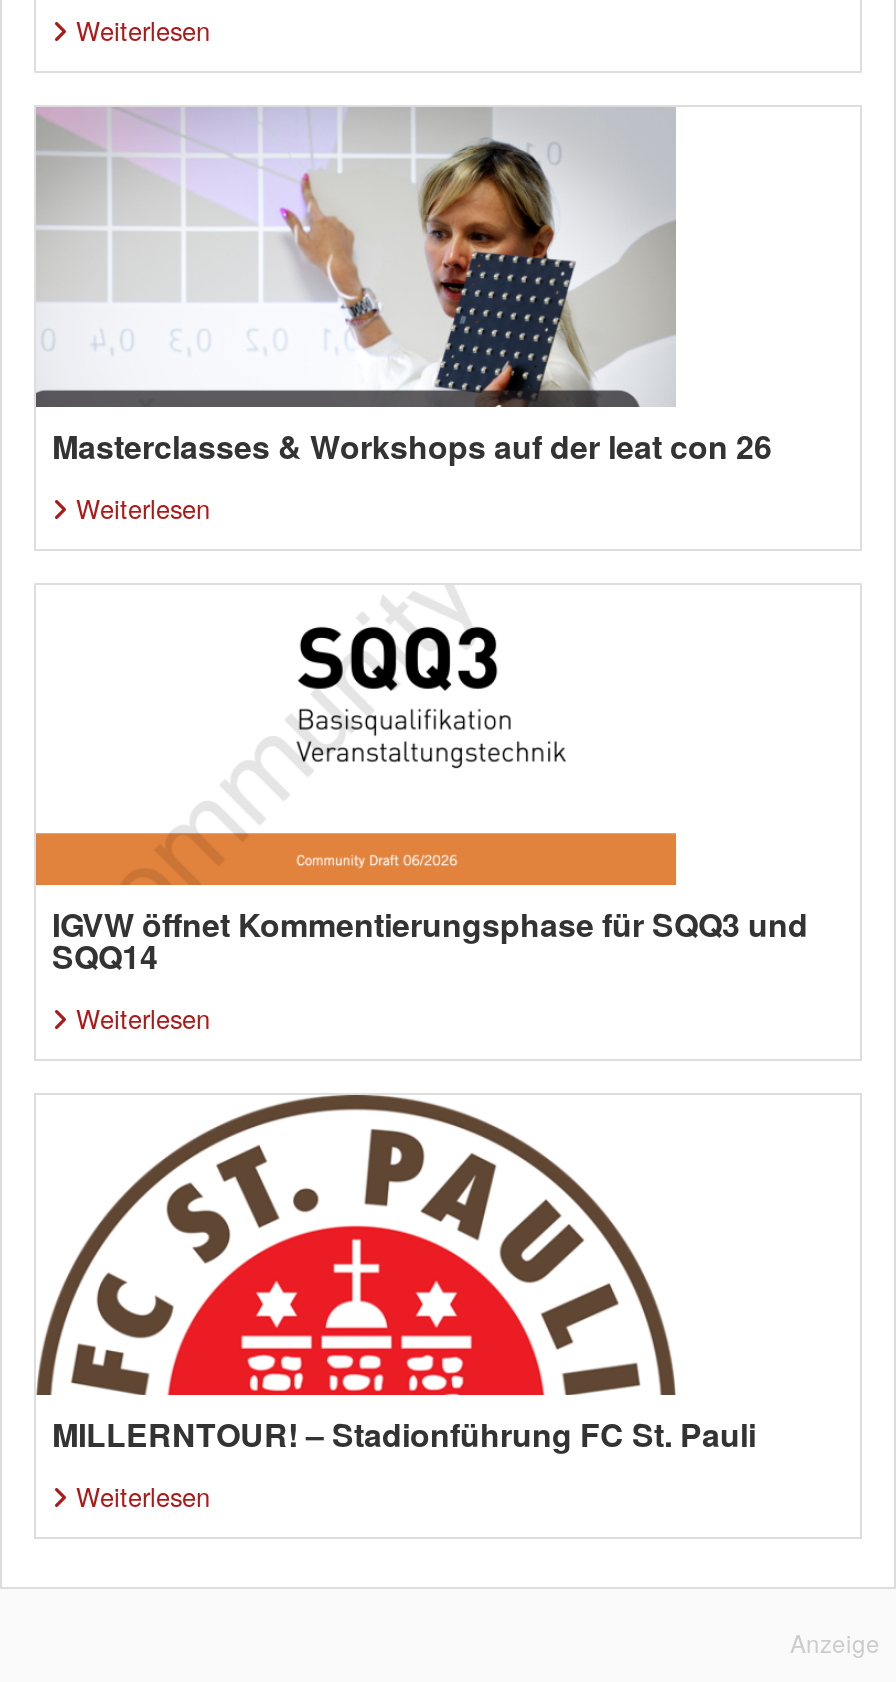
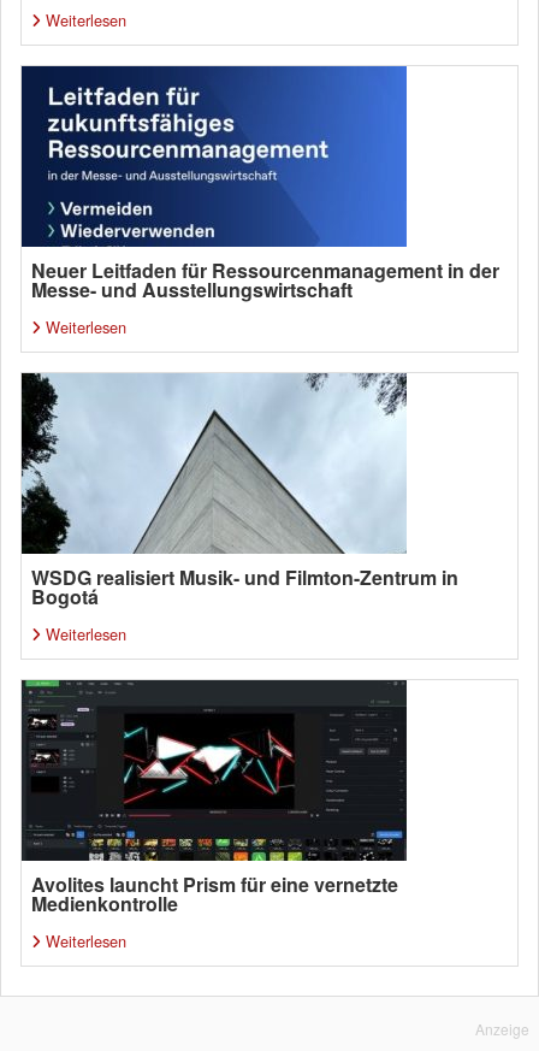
- [image]
- Masterclasses & Workshops auf der leat con 26
+ [image]
+ Neuer Leitfaden für Ressourcenmanagement in der
+ Messe- und Ausstellungswirtschaft

- [image]
- IGVW öffnet Kommentierungsphase für SQQ3 und
- SQQ14
+ [image]
+ WSDG realisiert Musik- und Filmton-Zentrum in
+ Bogotá

- [image]
- MILLERNTOUR! – Stadionführung FC St. Pauli
+ [image]
+ Avolites launcht Prism für eine vernetzte
+ Medienkontrolle
